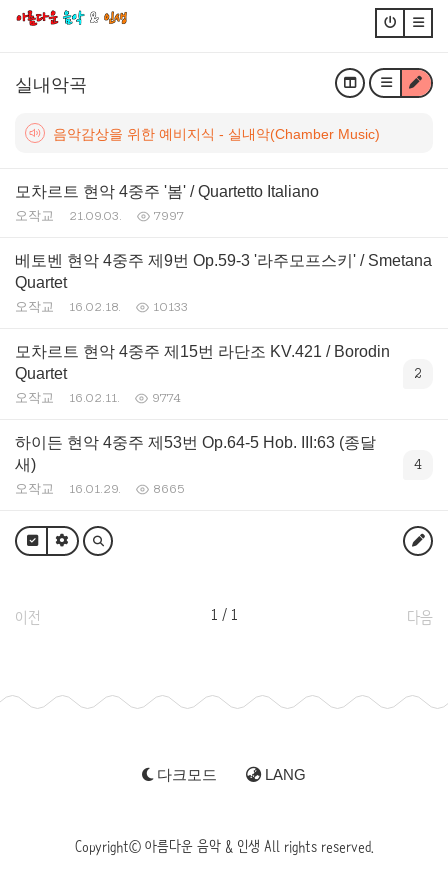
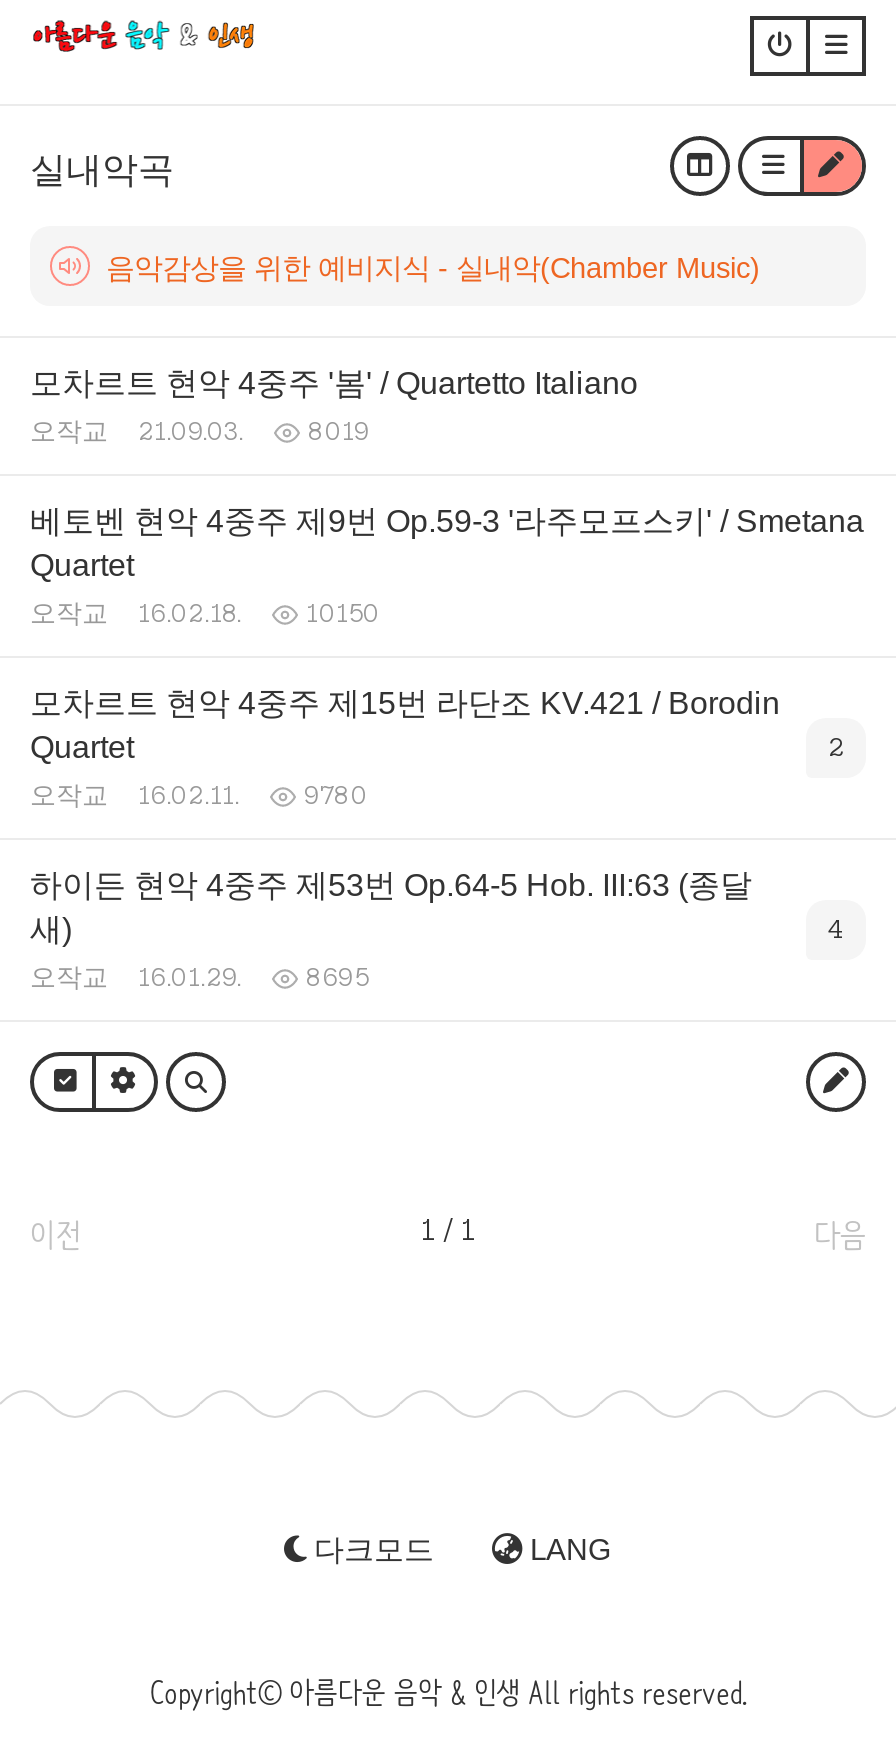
- 오작교 21.09.03. 7997
+ 오작교 21.09.03. 8019

- 오작교 16.02.18. 10133
+ 오작교 16.02.18. 10150

- 오작교 16.02.11. 9774
+ 오작교 16.02.11. 9780

- 오작교 16.01.29. 8665
+ 오작교 16.01.29. 8695
